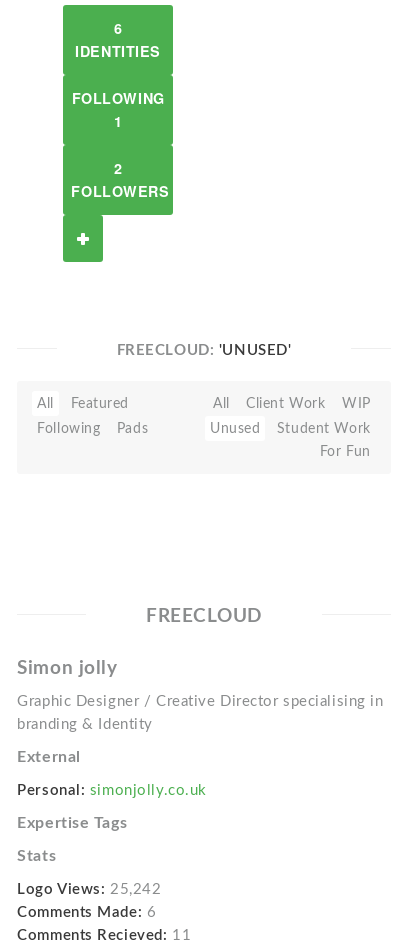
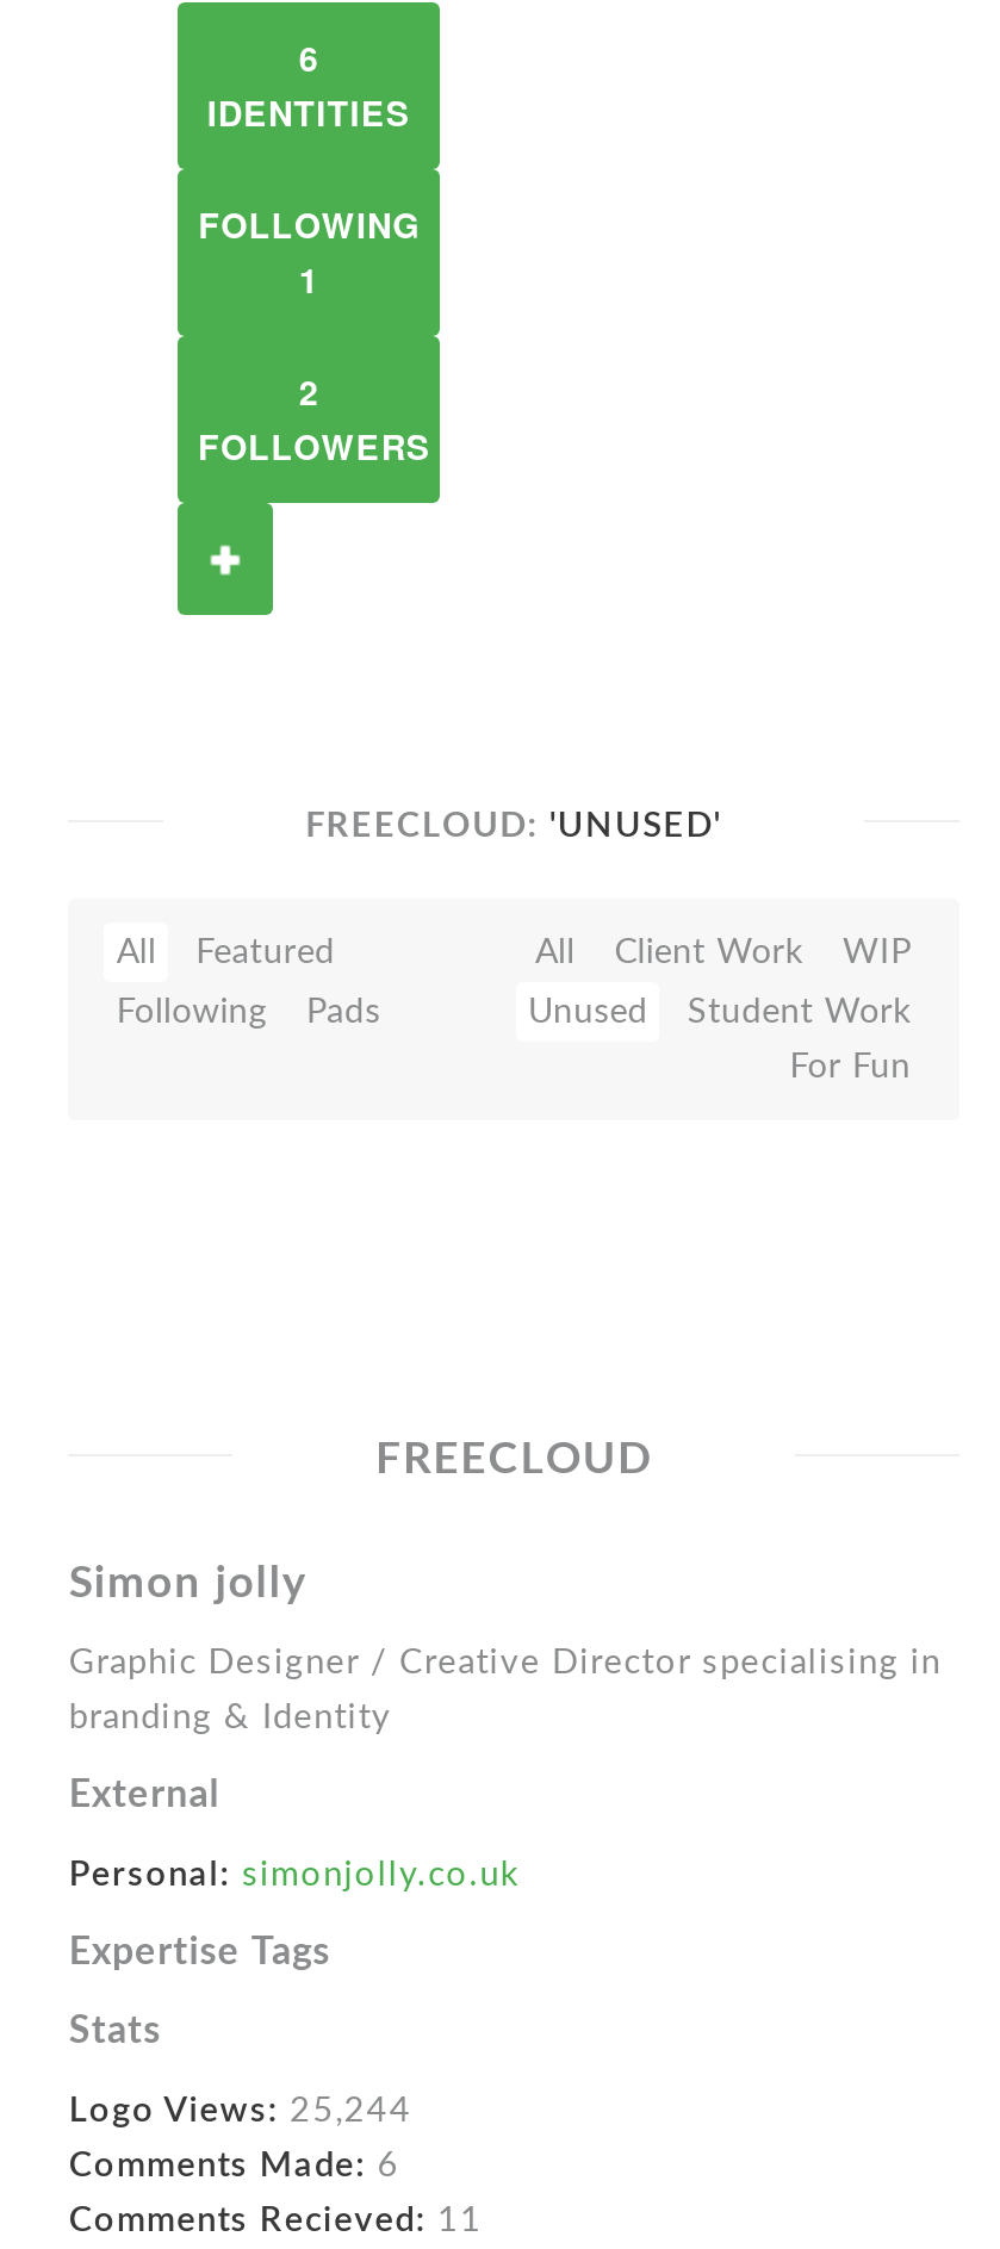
- Logo Views: 25,242
+ Logo Views: 25,244
